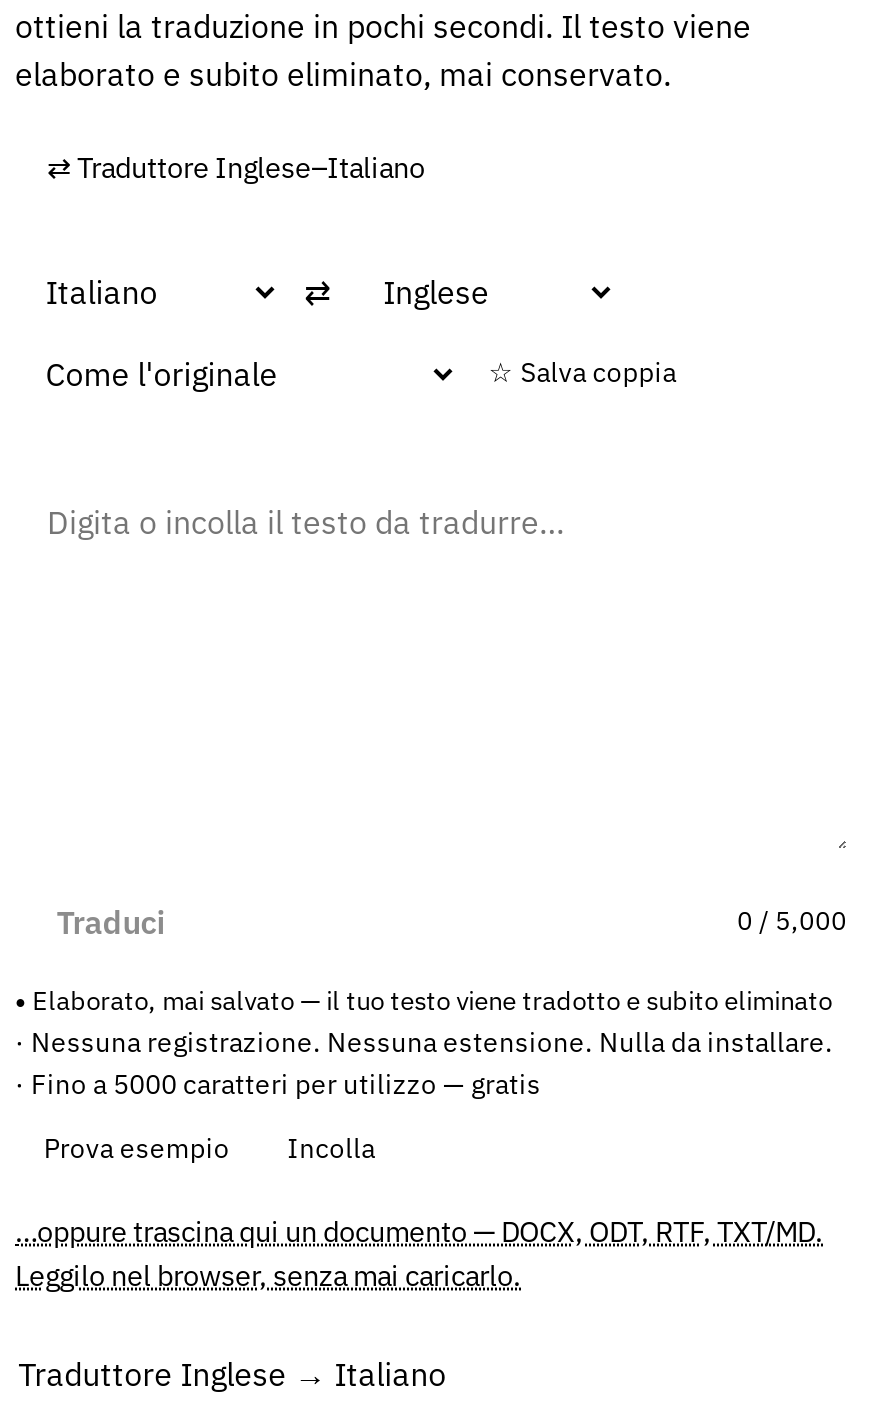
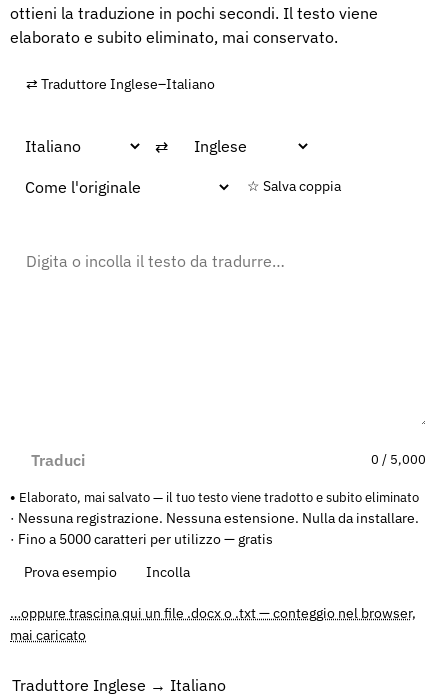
- …oppure trascina qui un documento — DOCX, ODT, RTF, TXT/MD.
- Leggilo nel browser, senza mai caricarlo.
+ …oppure trascina qui un file .docx o .txt — conteggio nel browser,
+ mai caricato
